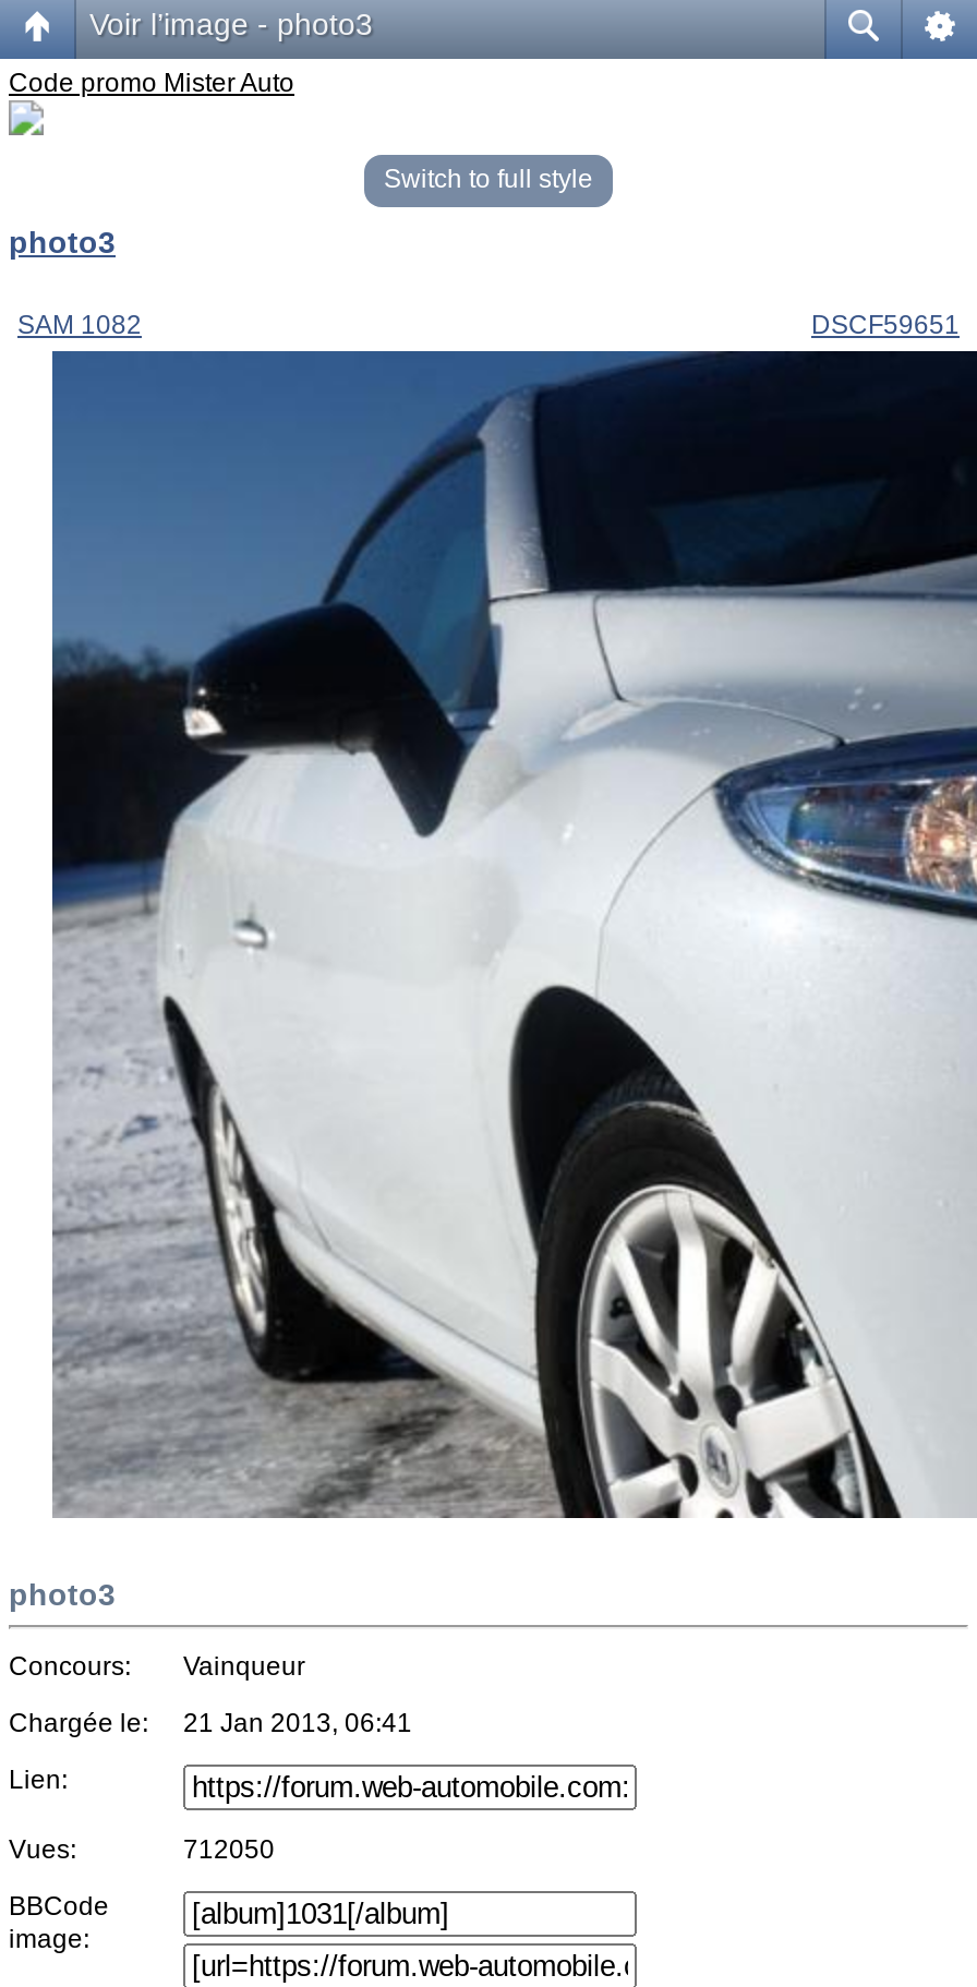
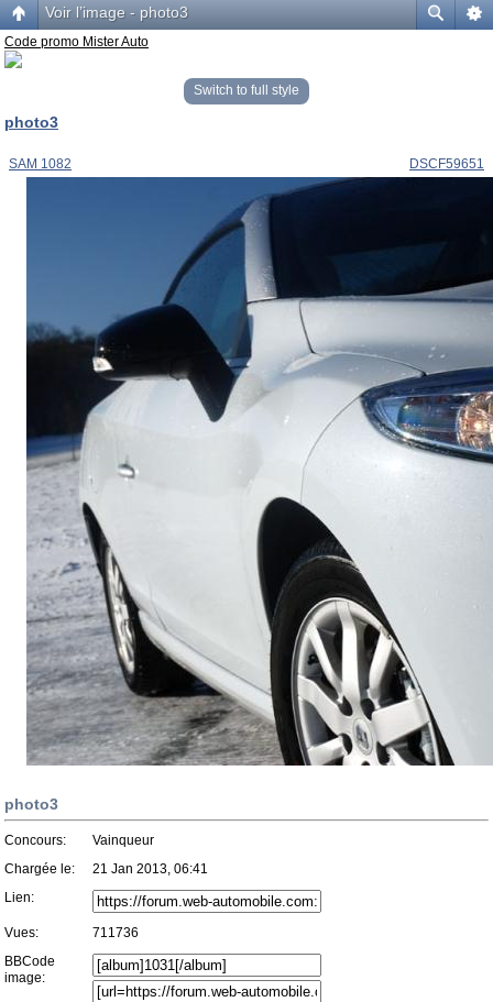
- 712050
+ 711736
